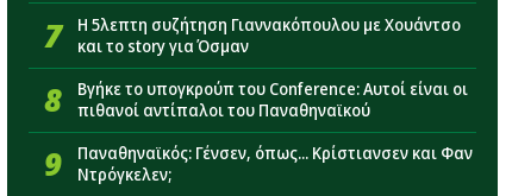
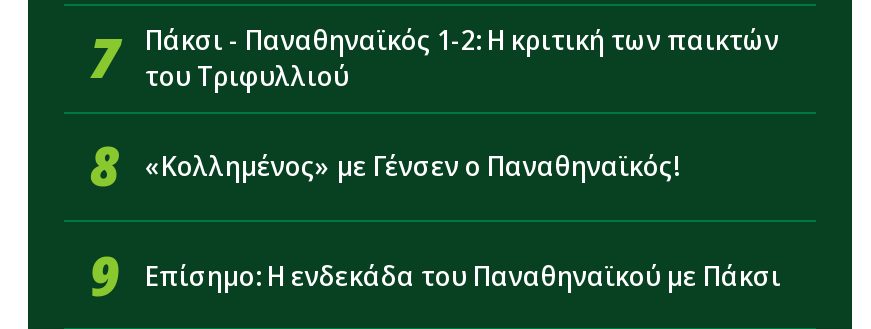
- Η 5λεπτη συζήτηση Γιαννακόπουλου με Χουάντσο
- και το story για Όσμαν
+ Πάκσι - Παναθηναϊκός 1-2: Η κριτική των παικτών
+ του Τριφυλλιού

- Βγήκε το υπογκρούπ του Conference: Αυτοί είναι οι
- πιθανοί αντίπαλοι του Παναθηναϊκού
+ «Κολλημένος» με Γένσεν ο Παναθηναϊκός!

- Παναθηναϊκός: Γένσεν, όπως... Κρίστιανσεν και Φαν
- Ντρόγκελεν;
+ Επίσημο: Η ενδεκάδα του Παναθηναϊκού με Πάκσι
